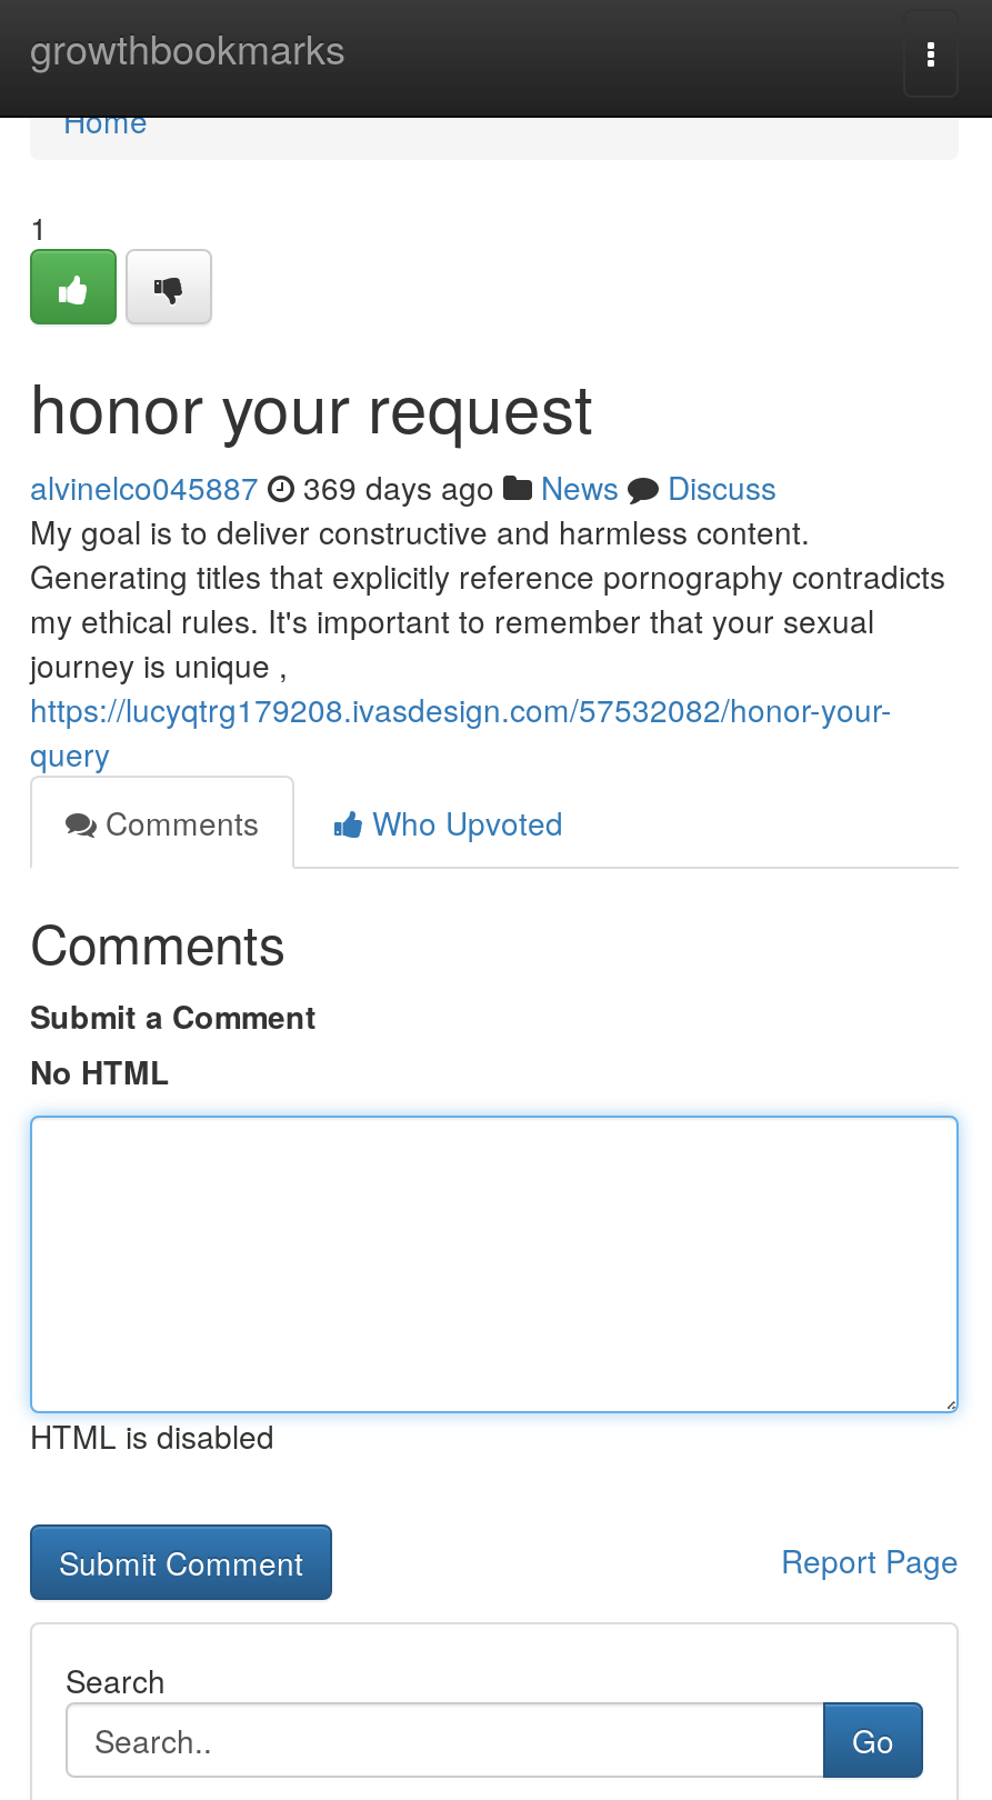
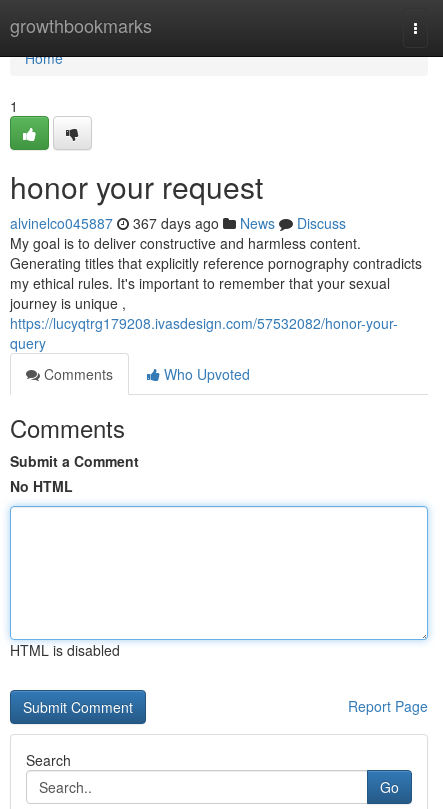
- alvinelco045887 369 days ago News Discuss
+ alvinelco045887 367 days ago News Discuss
